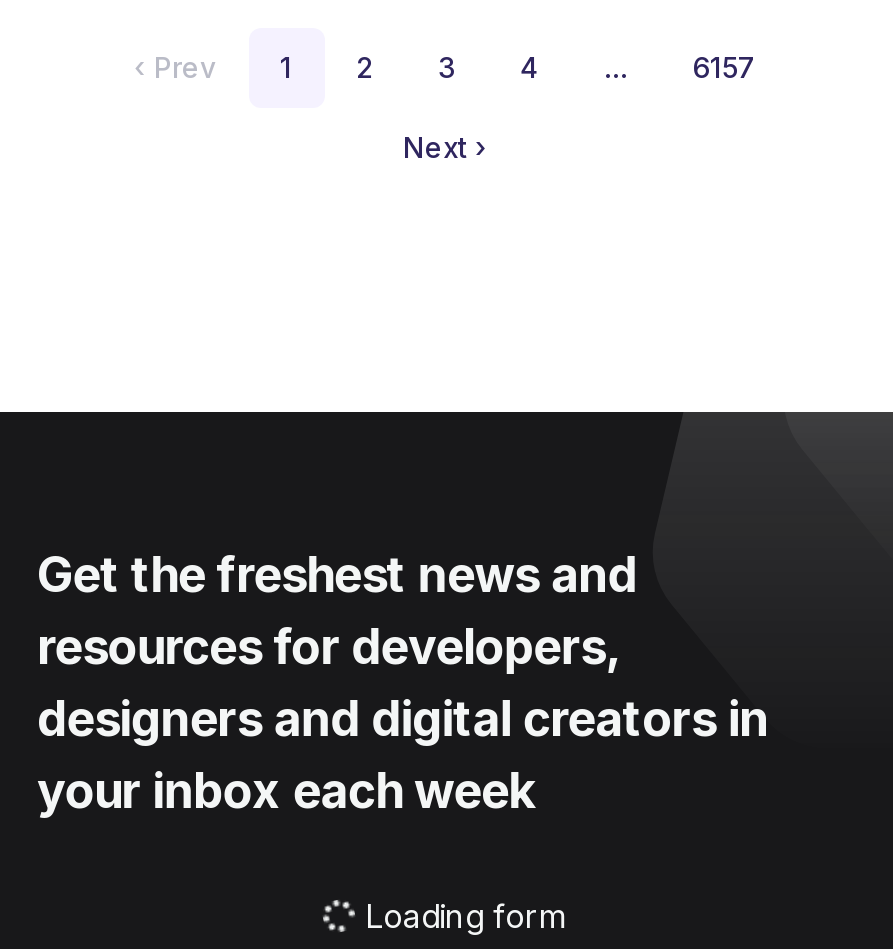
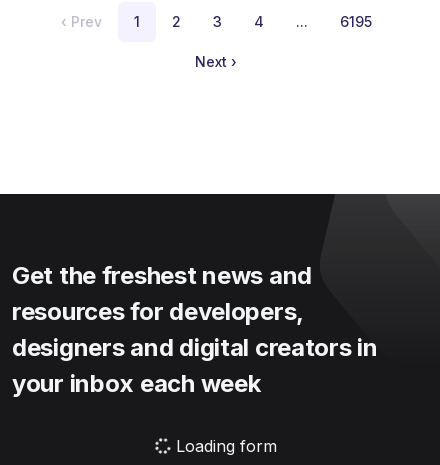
- 6157
+ 6195
